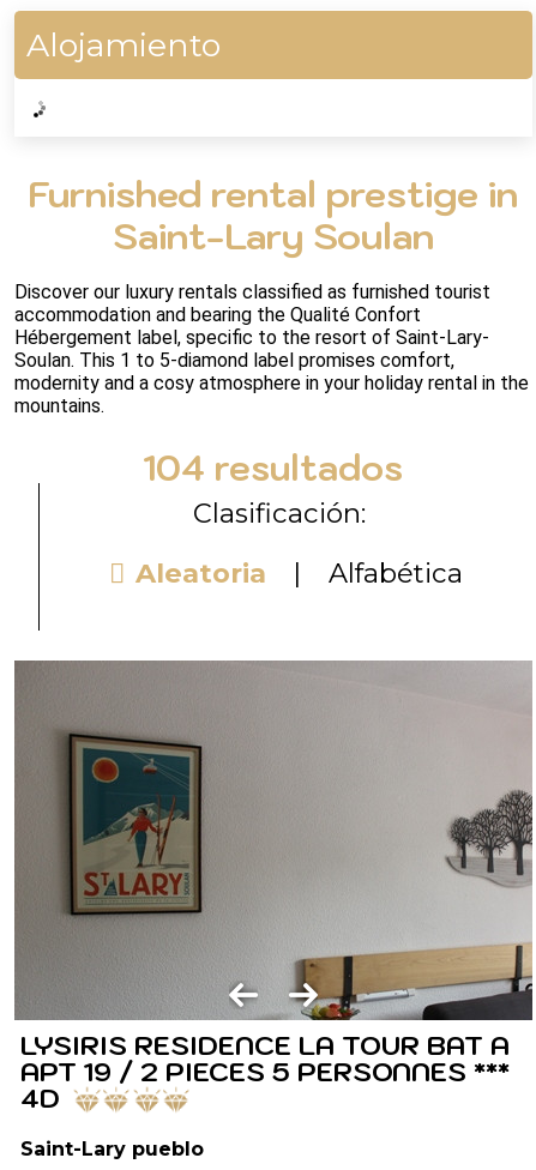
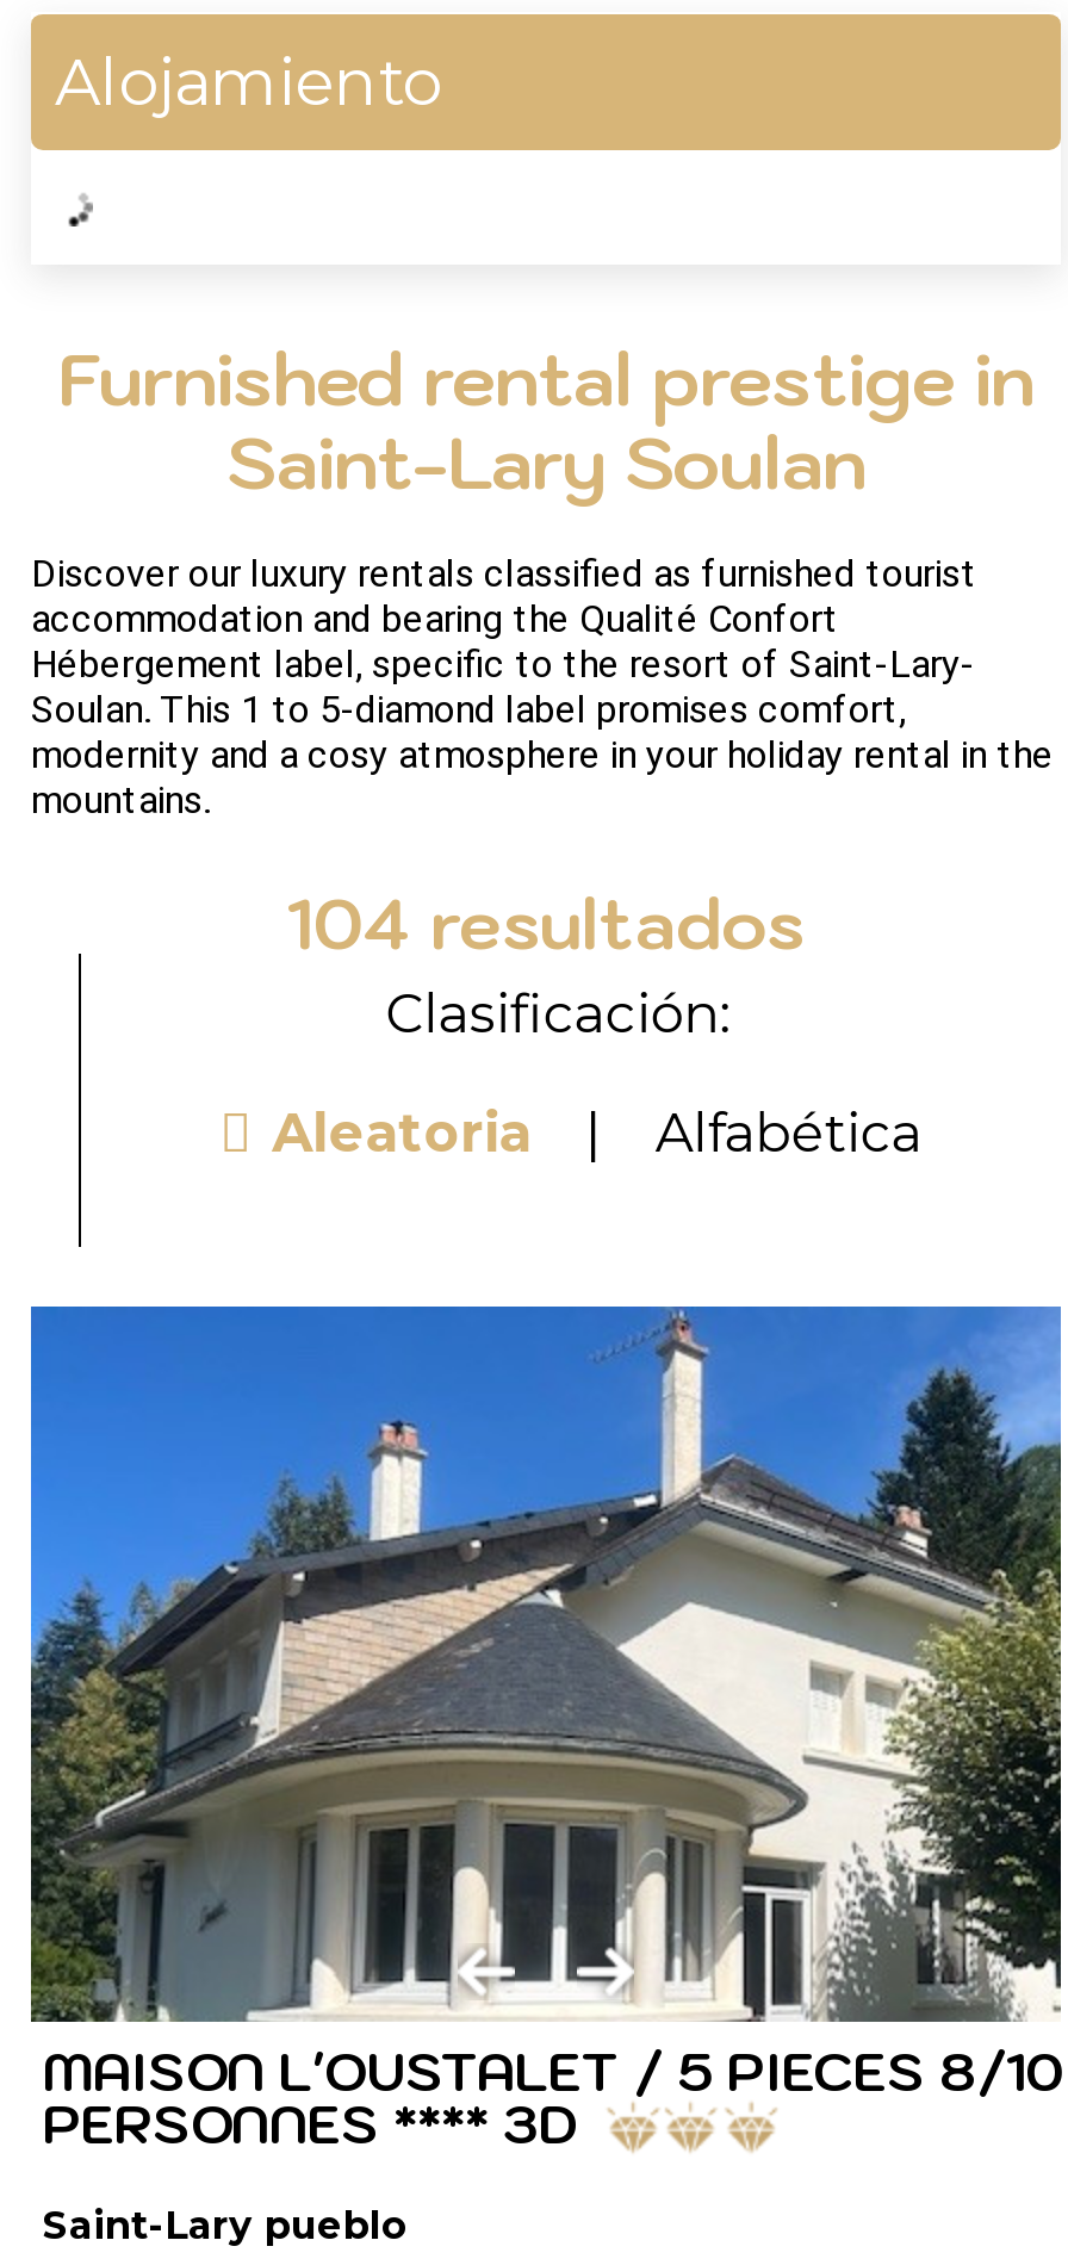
- [image]
- LYSIRIS RESIDENCE LA TOUR BAT A
- APT 19 / 2 PIECES 5 PERSONNES ***
- 4D
+ [image]
+ MAISON L'OUSTALET / 5 PIECES 8/10
+ PERSONNES **** 3D
